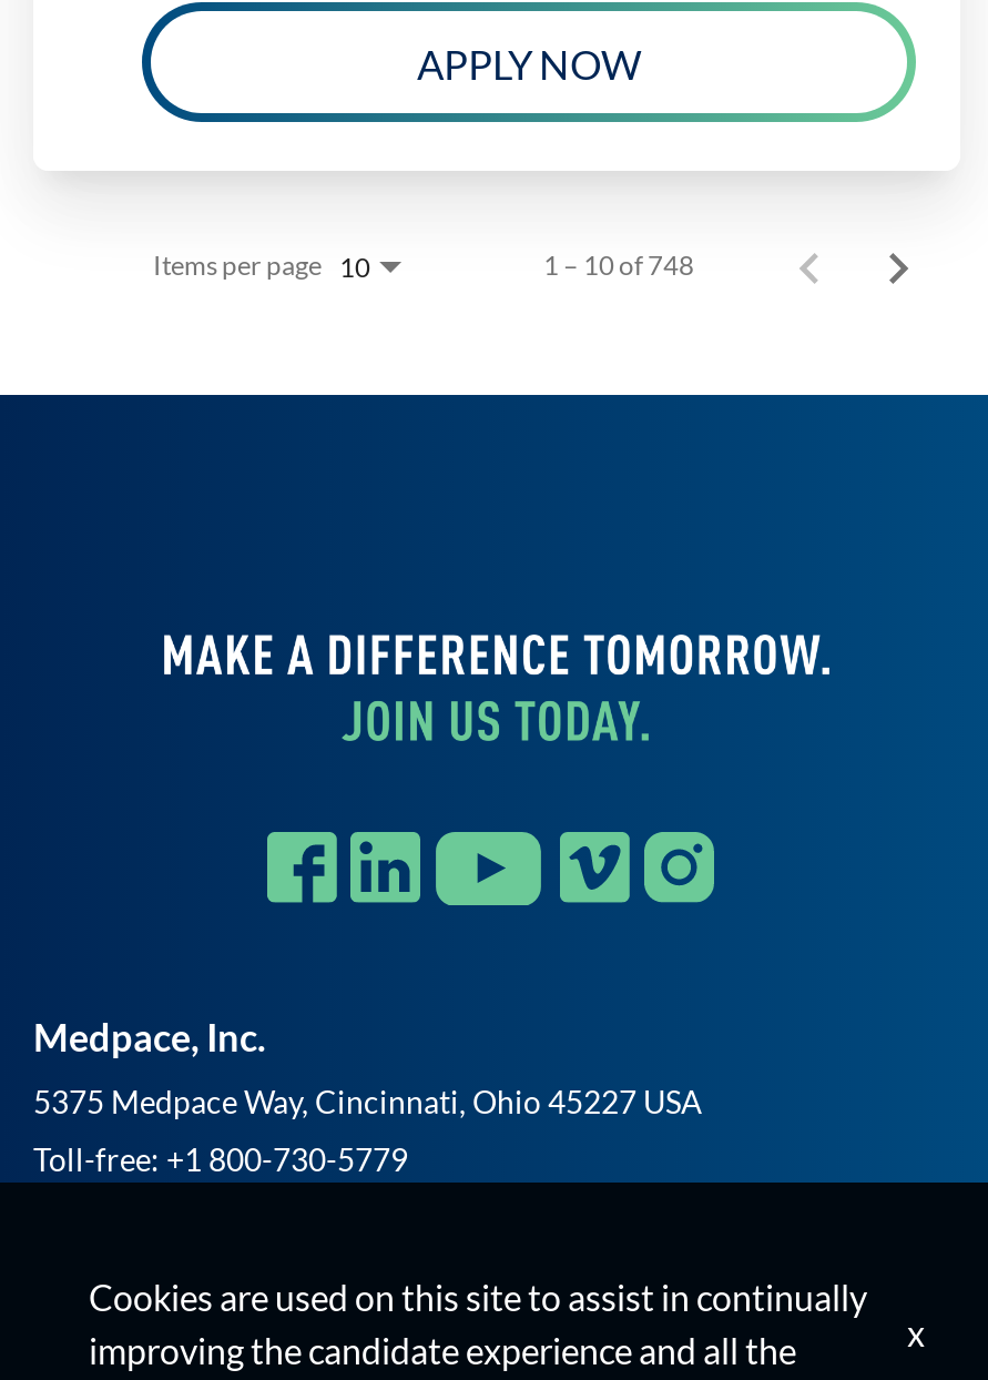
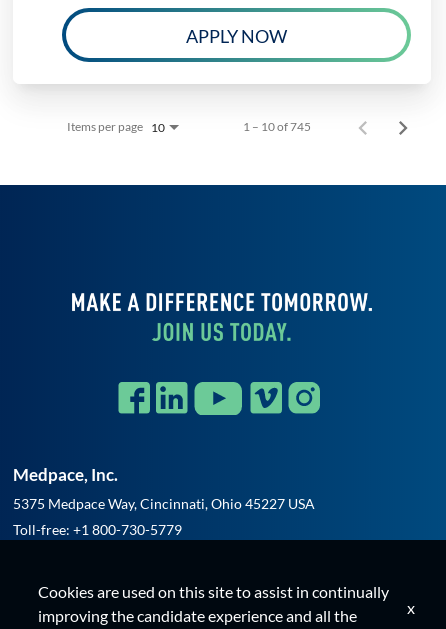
- 1 – 10 of 748
+ 1 – 10 of 745
